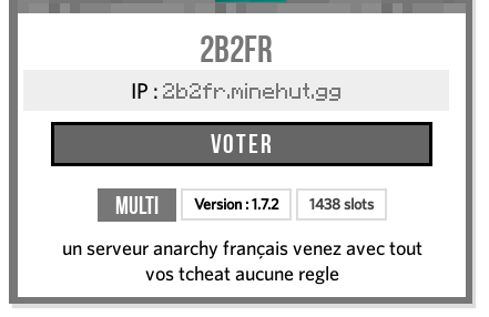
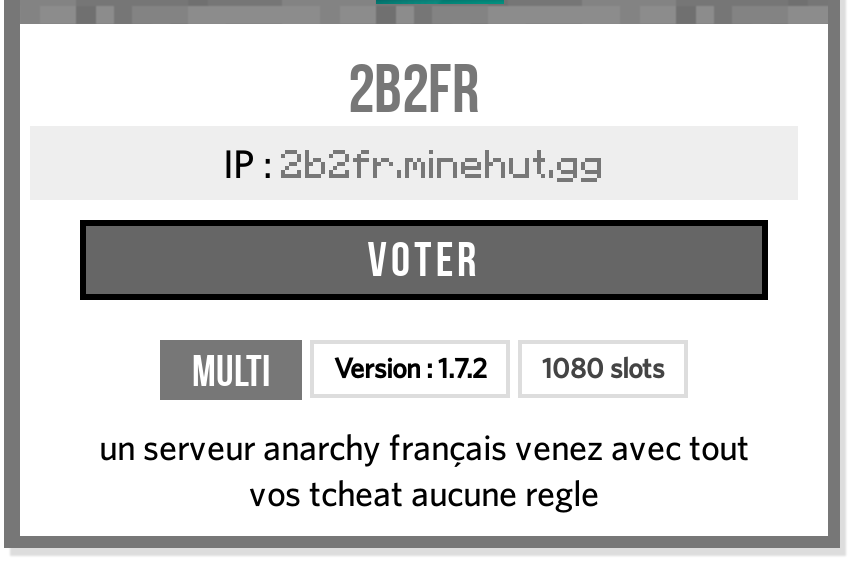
- Multi Version : 1.7.2 1438 slots
+ Multi Version : 1.7.2 1080 slots
